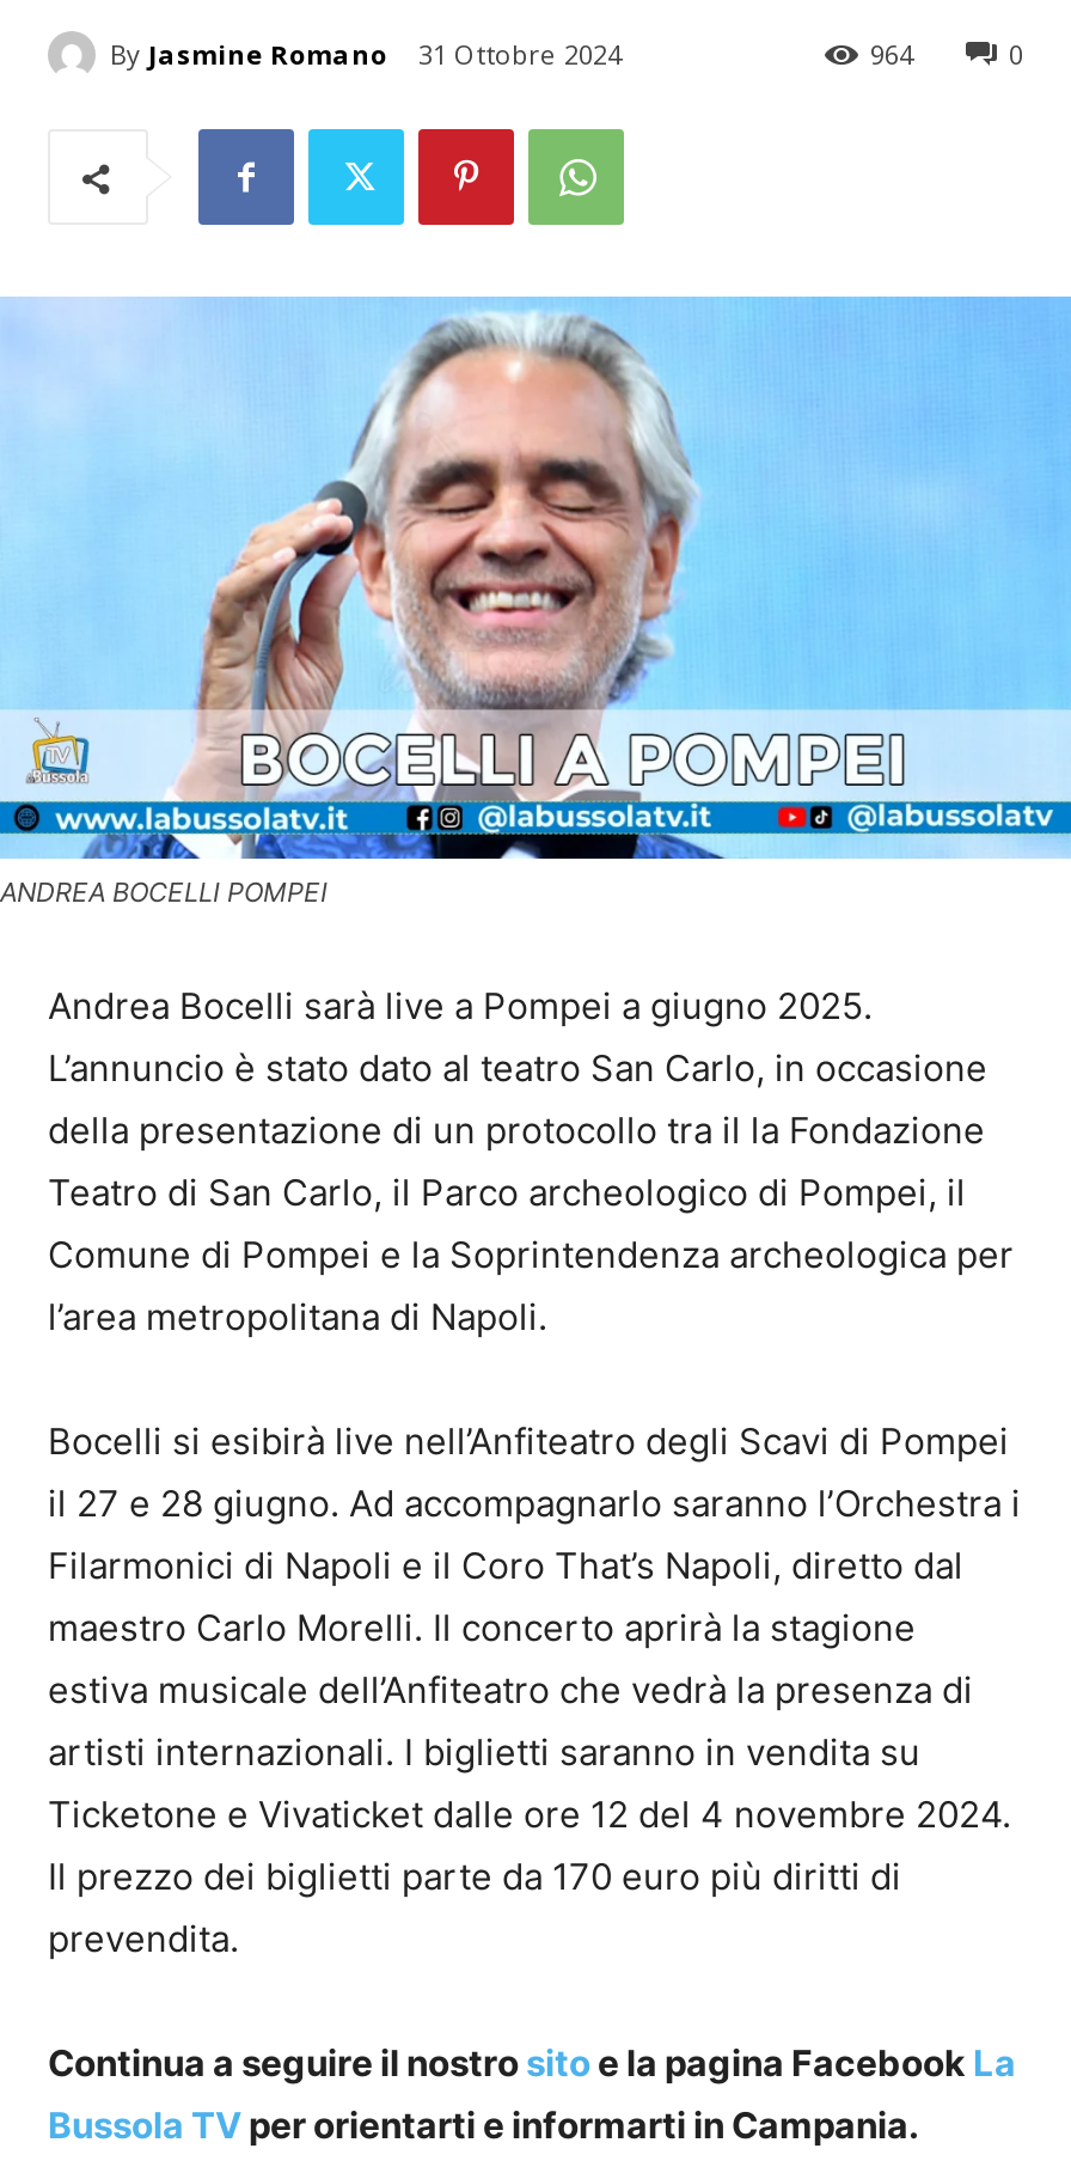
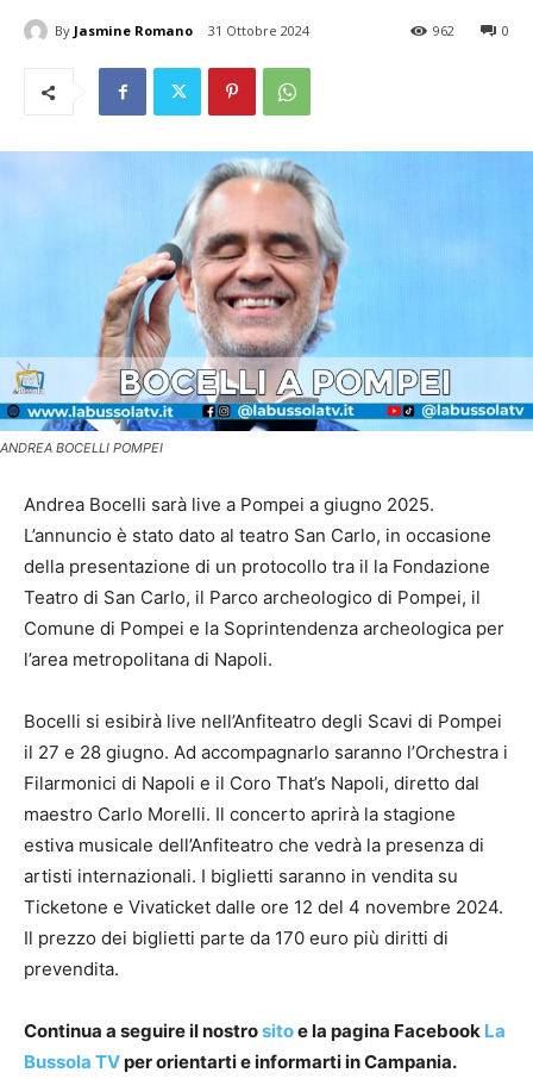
- 964
+ 962
